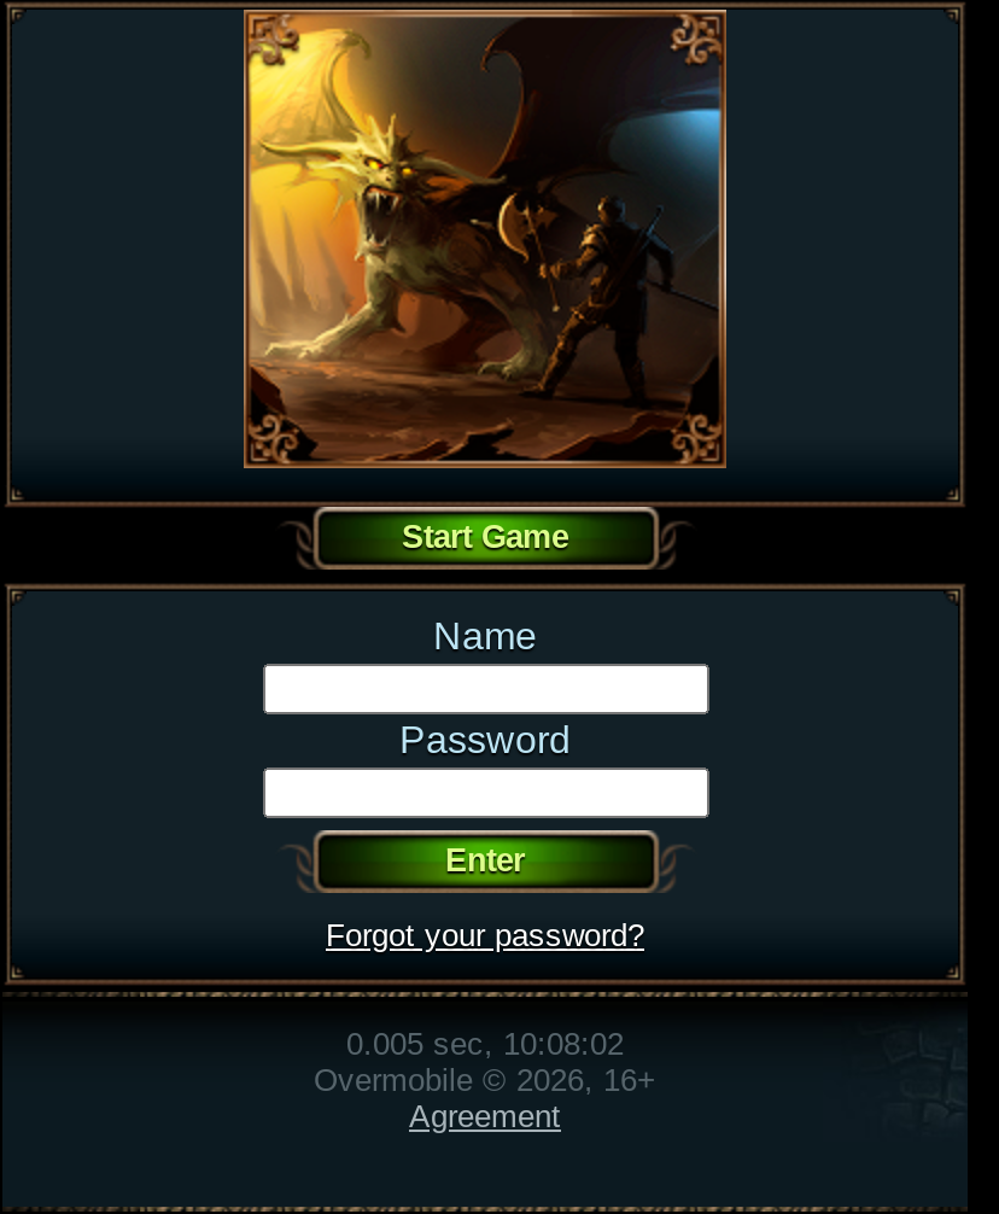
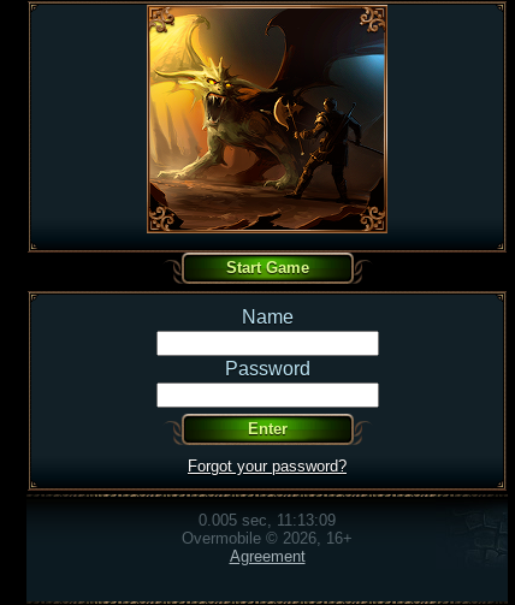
- 0.005 sec, 10:08:02
+ 0.005 sec, 11:13:09
